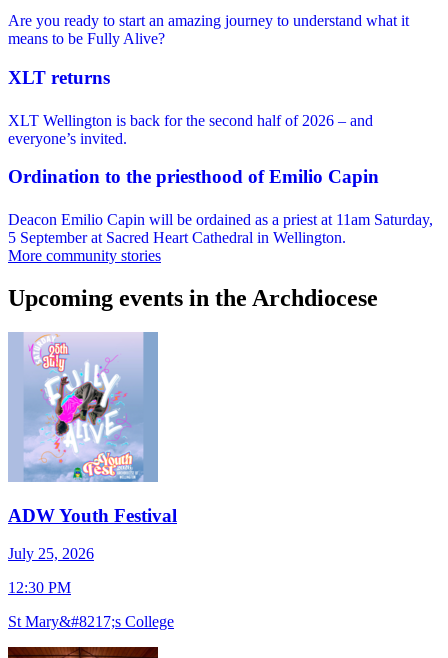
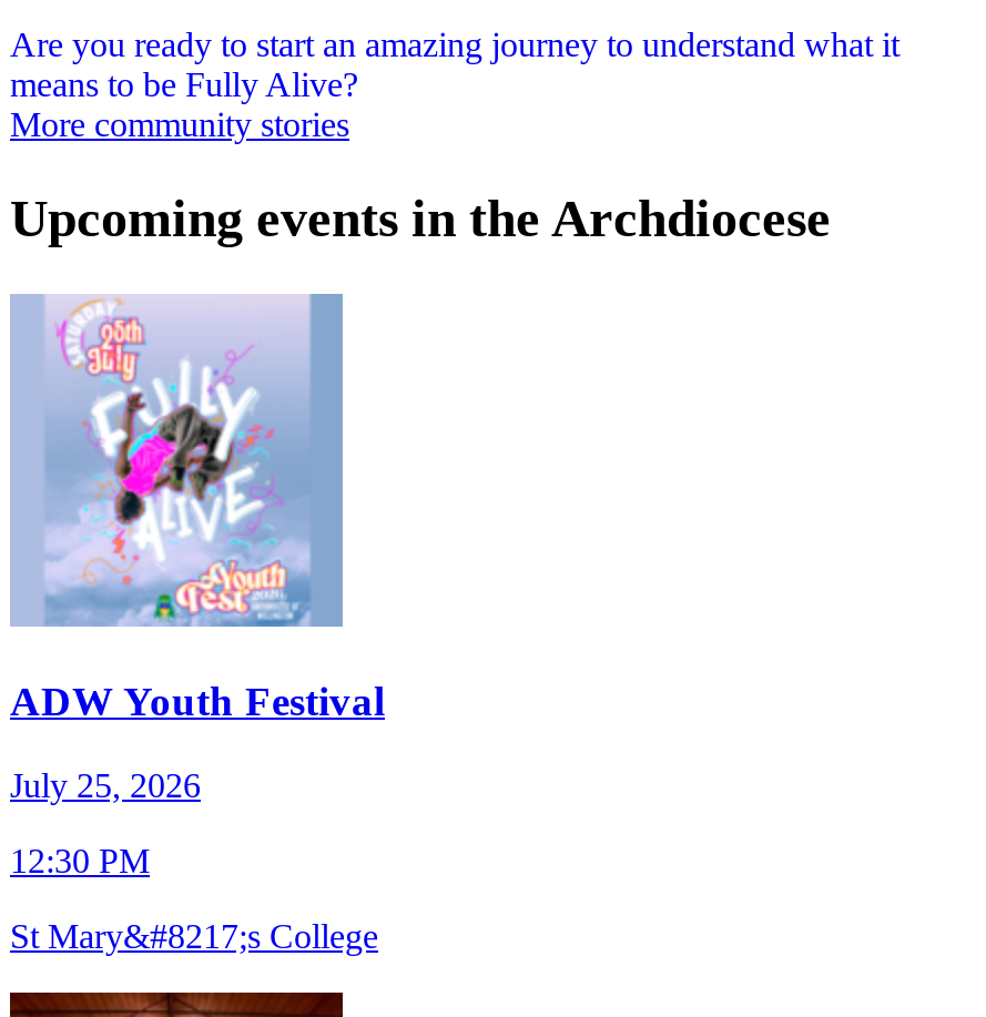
- XLT returns
- XLT Wellington is back for the second half of 2026 – and
- everyone’s invited.
- Ordination to the priesthood of Emilio Capin
- Deacon Emilio Capin will be ordained as a priest at 11am Saturday,
- 5 September at Sacred Heart Cathedral in Wellington.
